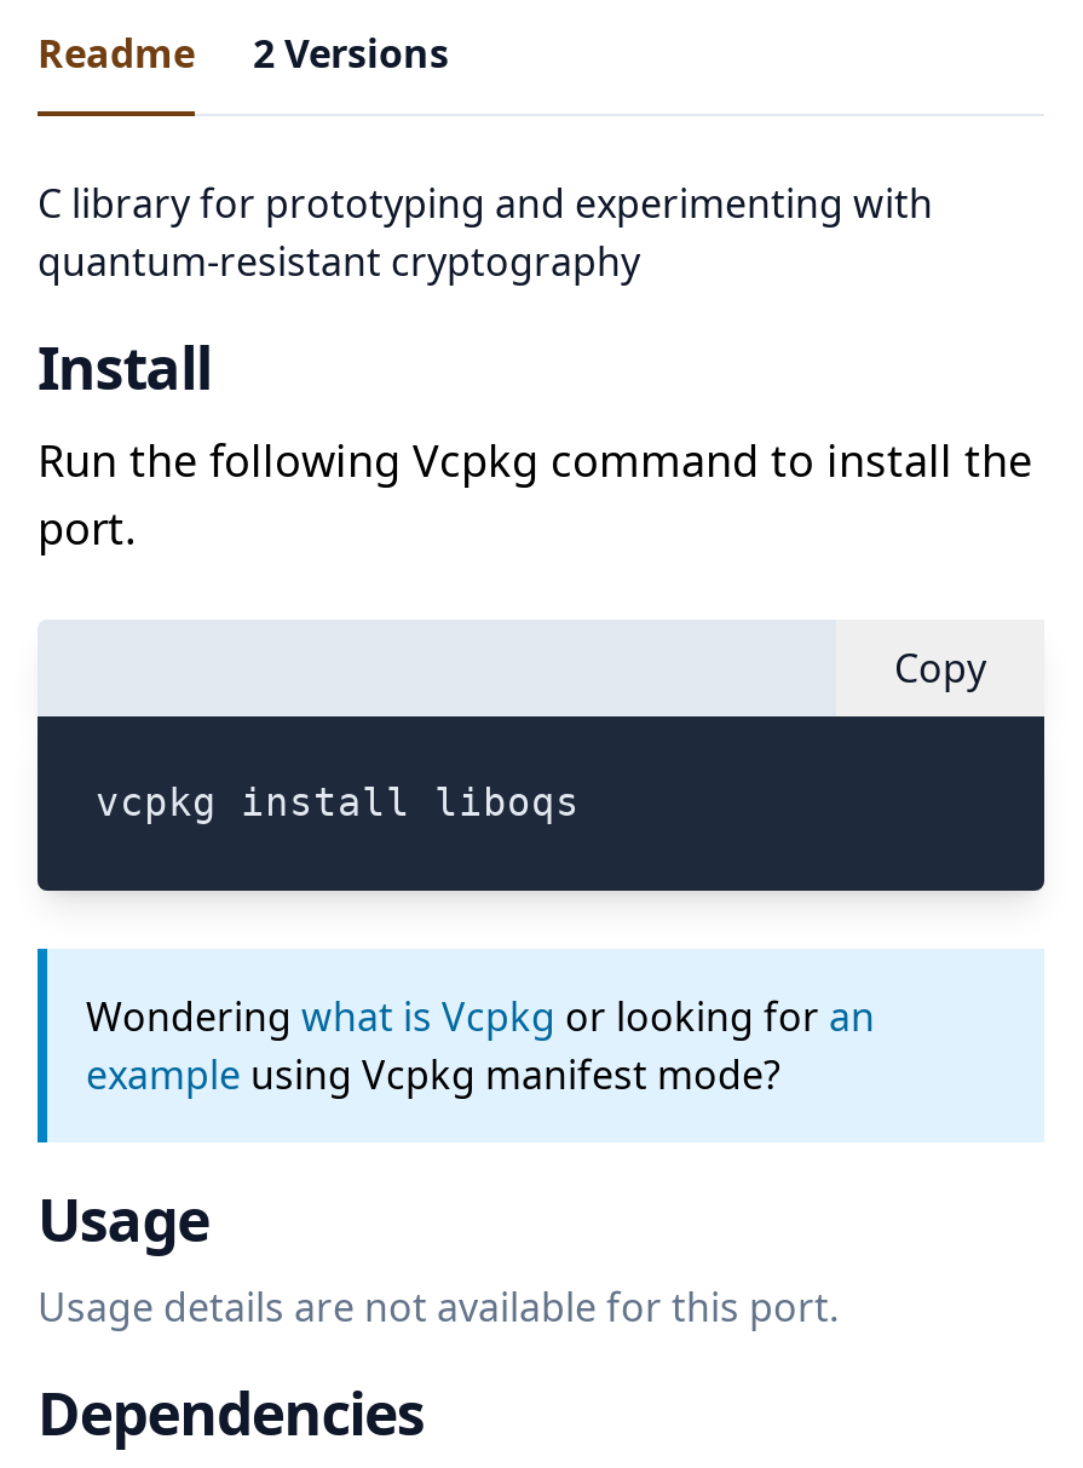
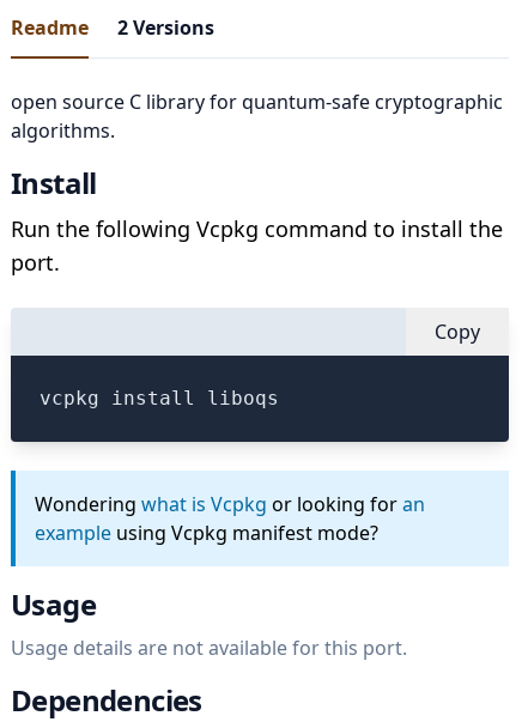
- C library for prototyping and experimenting with
- quantum-resistant cryptography
+ open source C library for quantum-safe cryptographic
+ algorithms.
